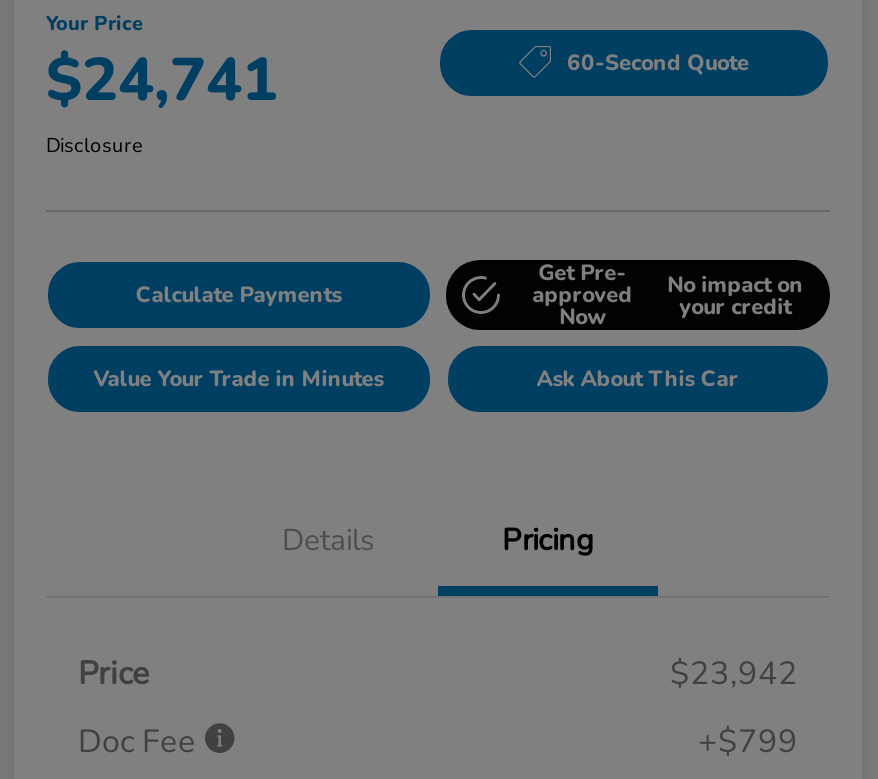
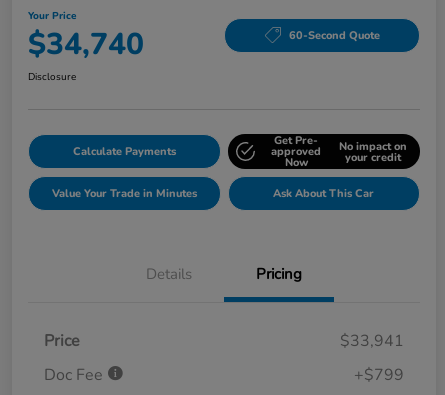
- $24,741
+ $34,740

- $23,942
+ $33,941
